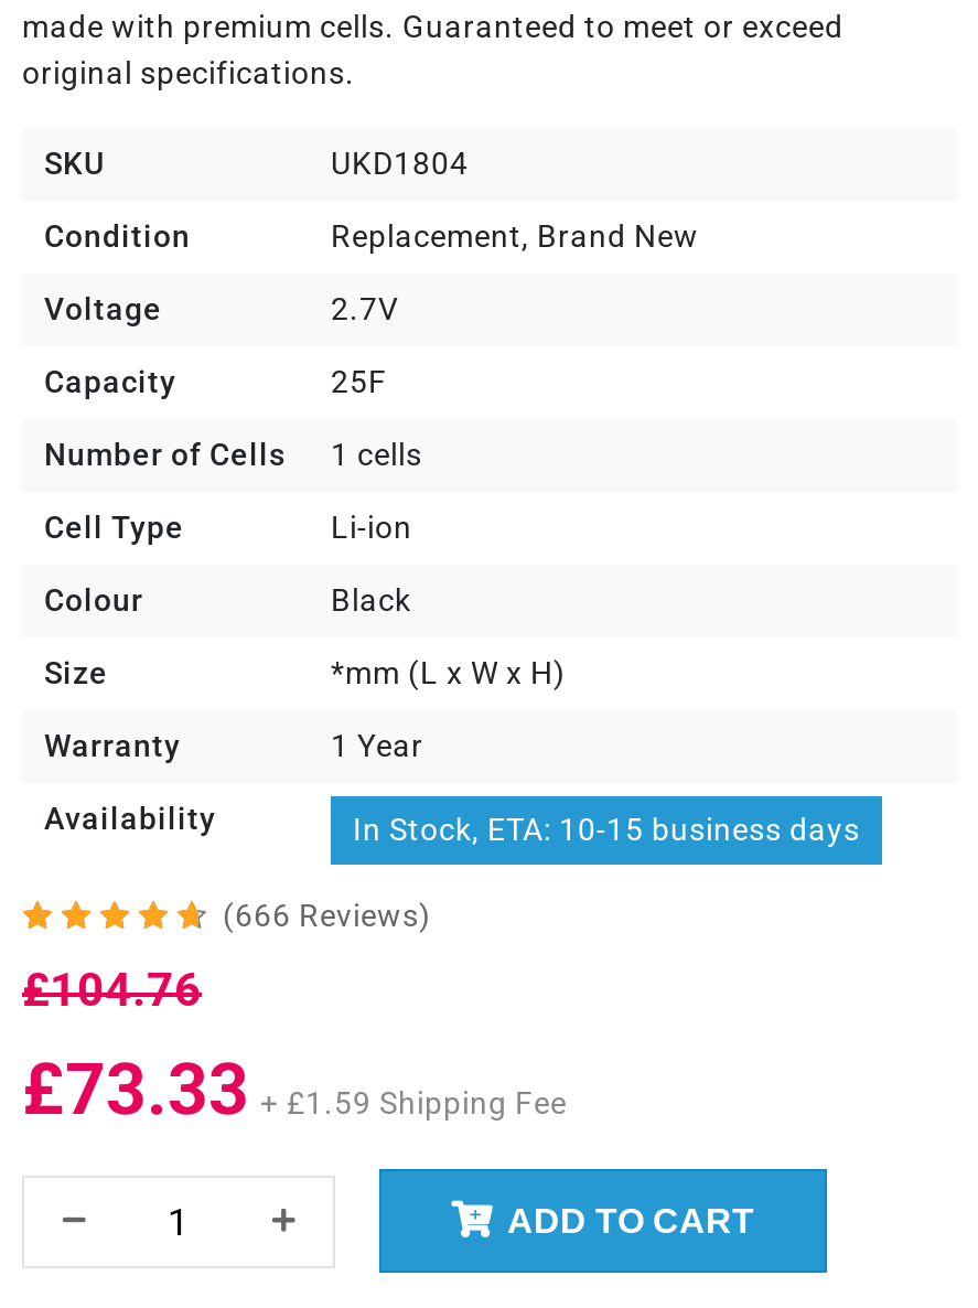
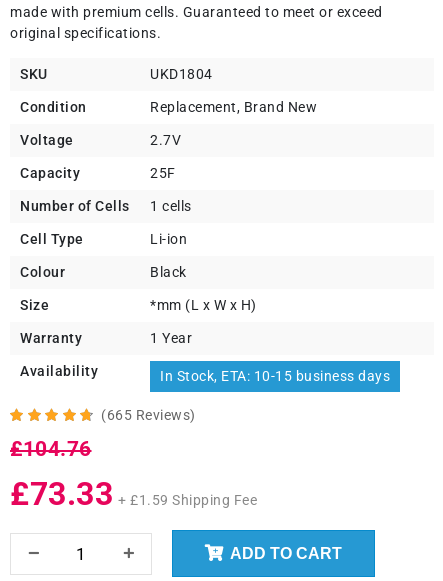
- (666 Reviews)
+ (665 Reviews)
